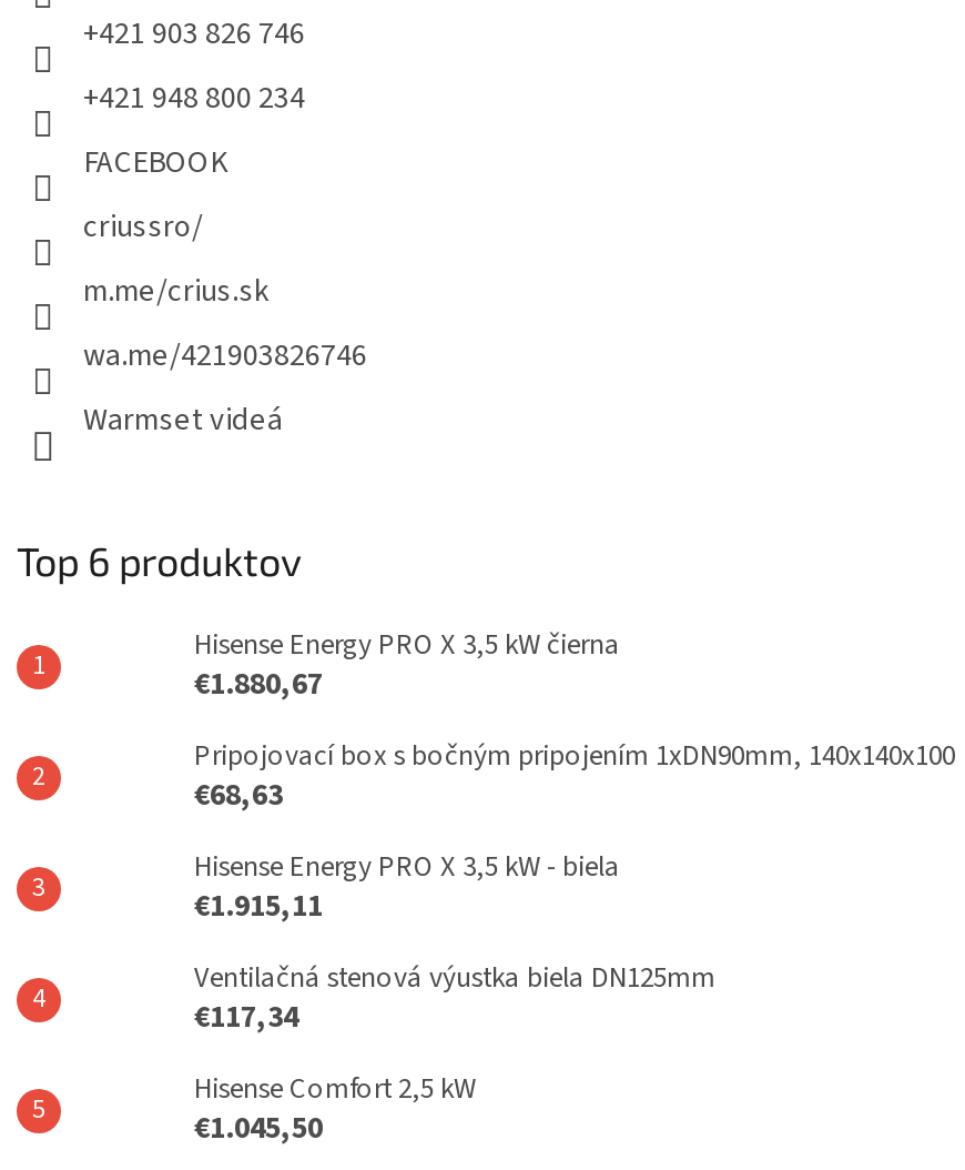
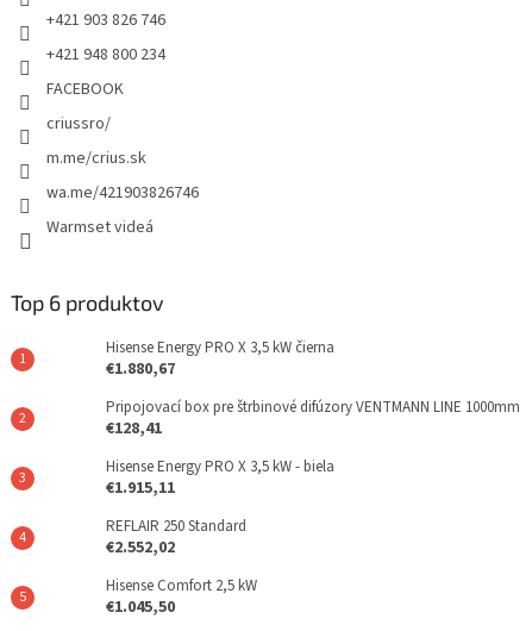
- Pripojovací box s bočným pripojením 1xDN90mm, 140x140x100
- €68,63
+ Pripojovací box pre štrbinové difúzory VENTMANN LINE 1000mm
+ €128,41

- Ventilačná stenová výustka biela DN125mm
- €117,34
+ REFLAIR 250 Standard
+ €2.552,02
